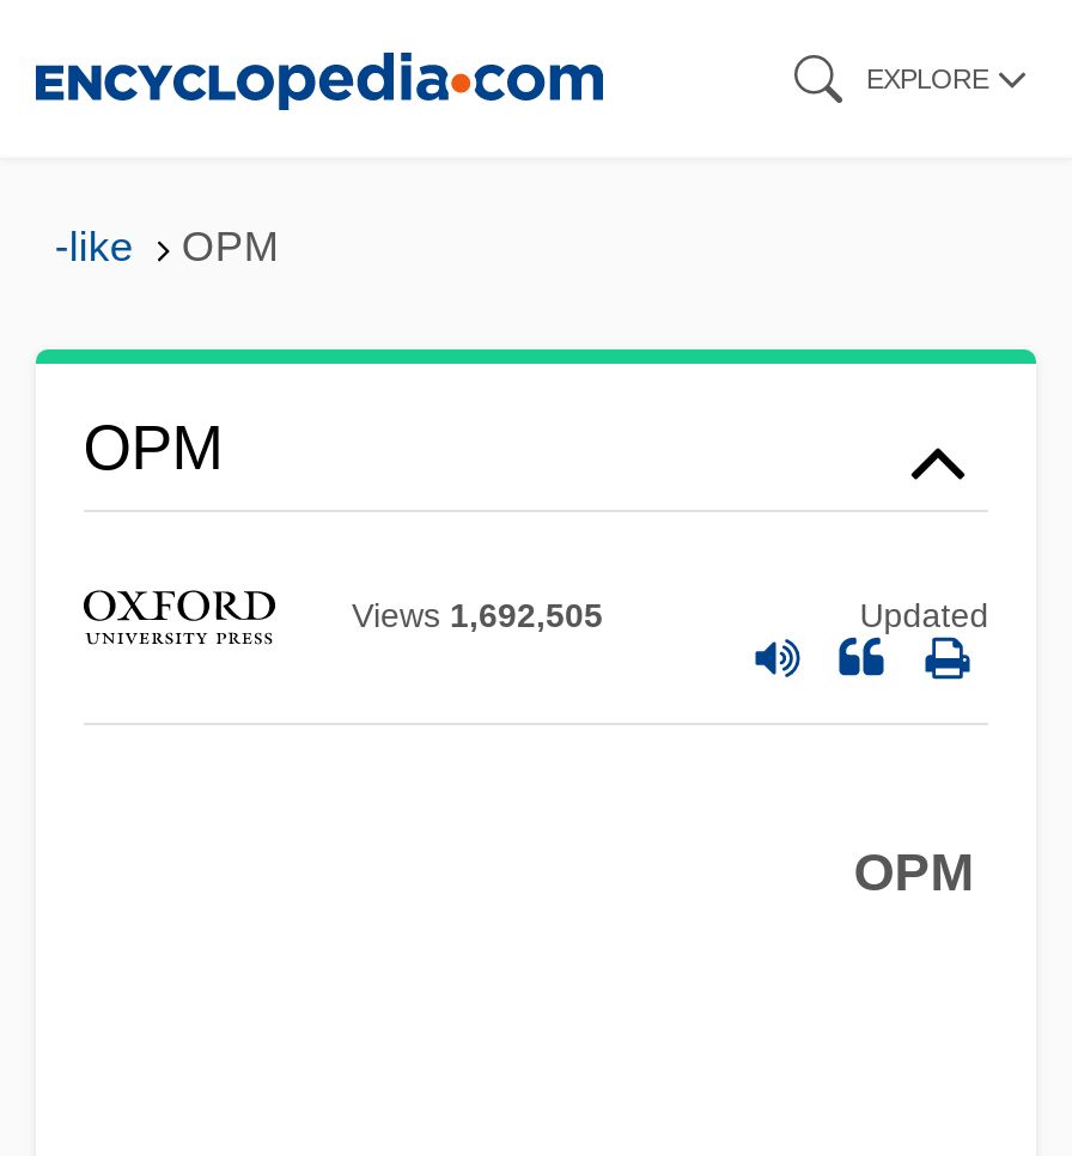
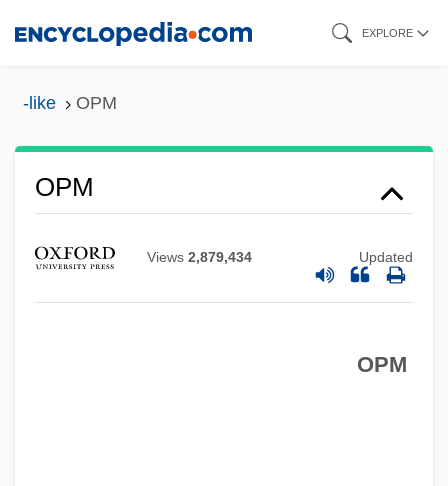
- Views 1,692,505
+ Views 2,879,434
